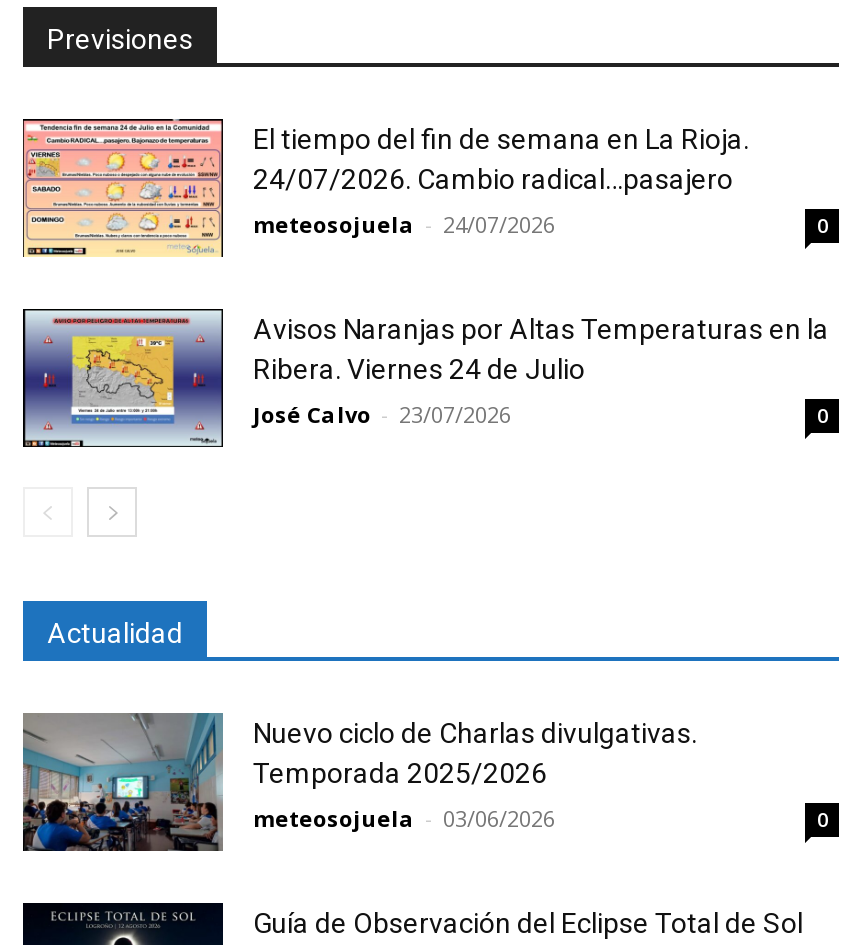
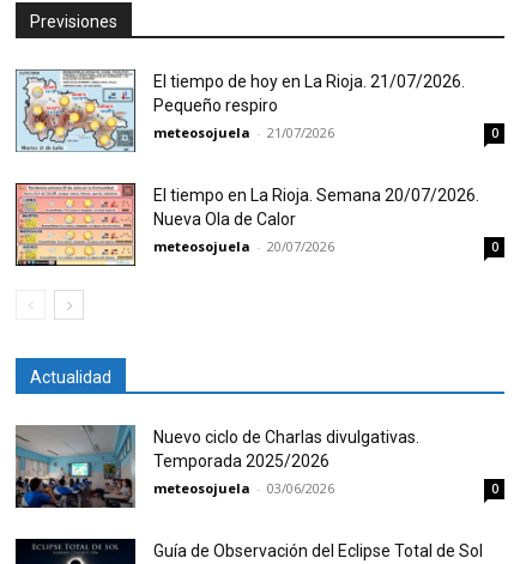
- [image]
- El tiempo del fin de semana en La Rioja.
- 24/07/2026. Cambio radical…pasajero
- meteosojuela - 24/07/2026
+ [image]
+ El tiempo de hoy en La Rioja. 21/07/2026.
+ Pequeño respiro
+ meteosojuela - 21/07/2026

- [image]
- Avisos Naranjas por Altas Temperaturas en la
- Ribera. Viernes 24 de Julio
- José Calvo - 23/07/2026
+ [image]
+ El tiempo en La Rioja. Semana 20/07/2026.
+ Nueva Ola de Calor
+ meteosojuela - 20/07/2026
